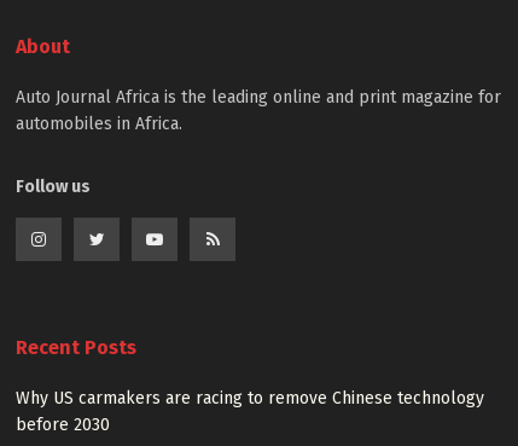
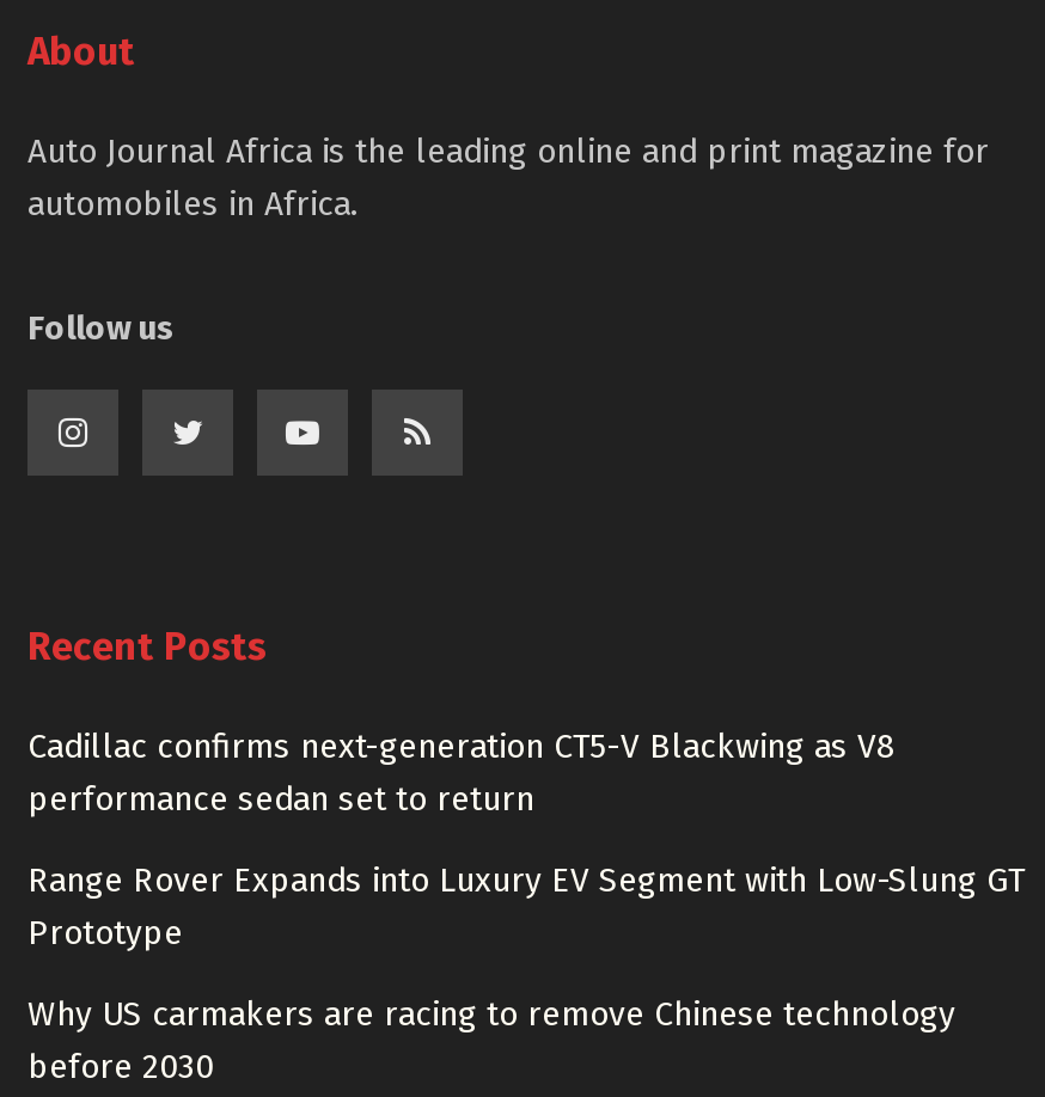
+ Cadillac confirms next-generation CT5-V Blackwing as V8
+ performance sedan set to return
+ Range Rover Expands into Luxury EV Segment with Low-Slung GT
+ Prototype
